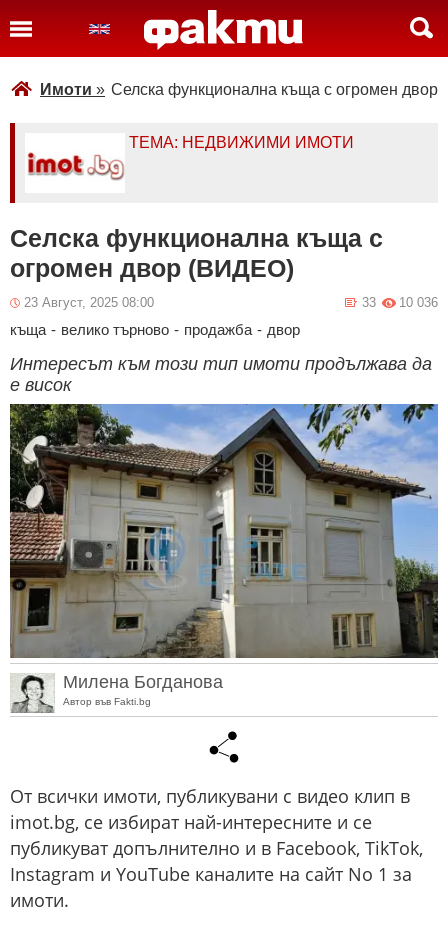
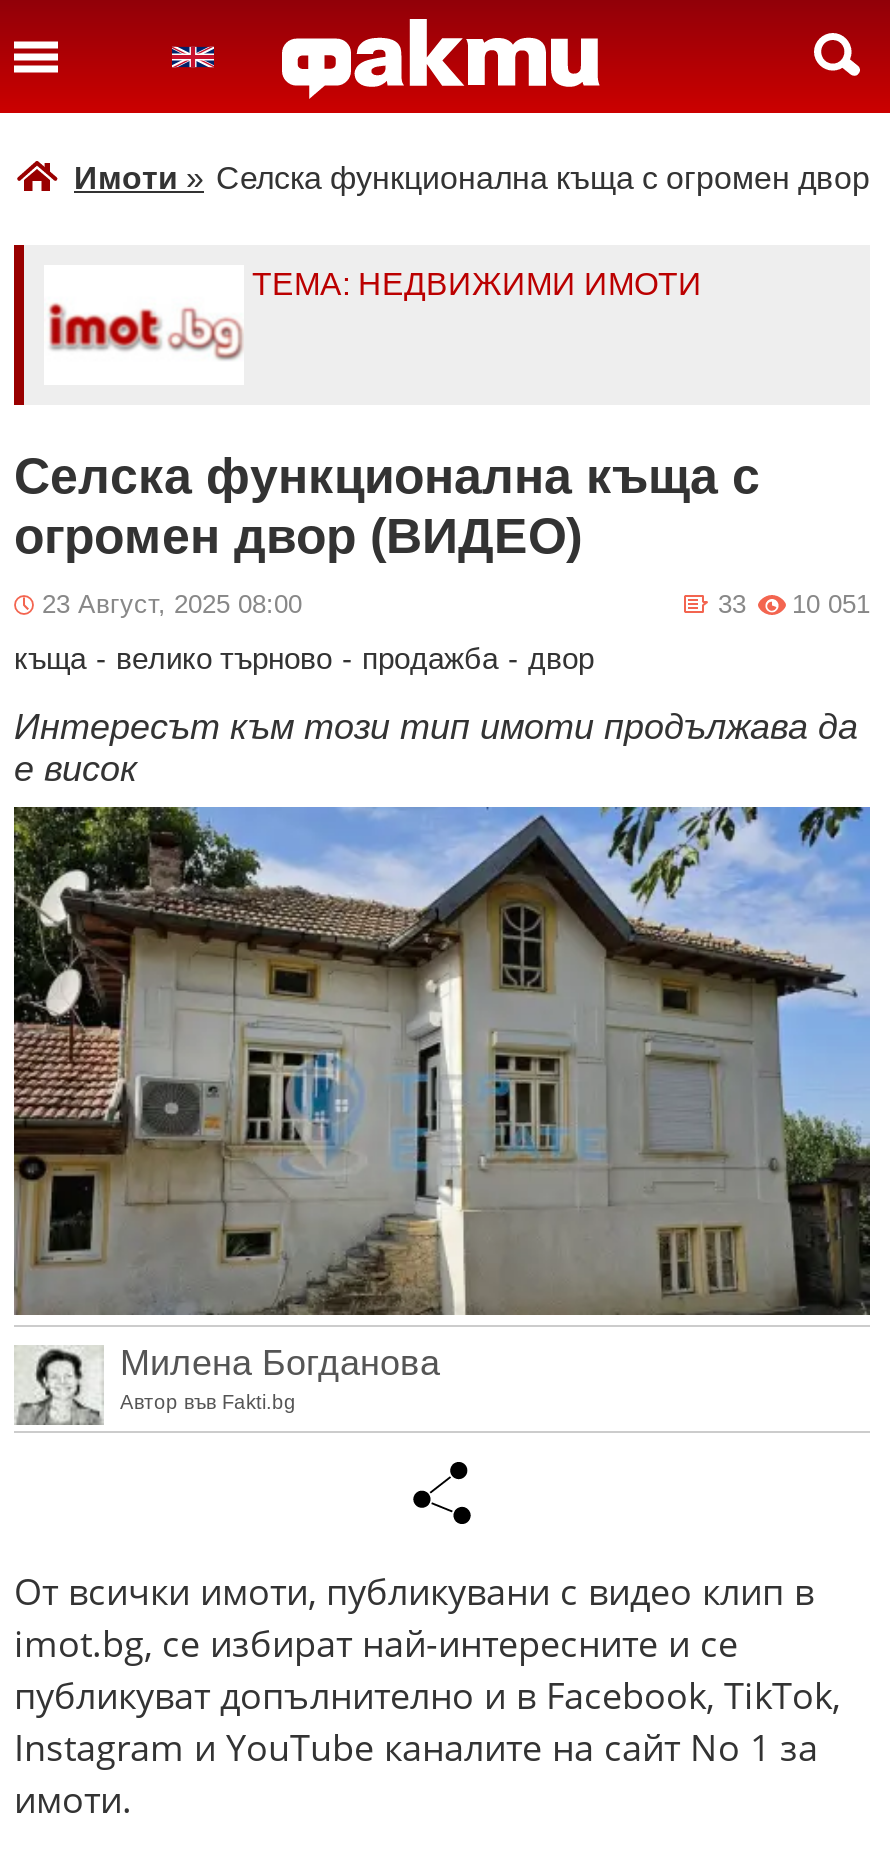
- 33 10 036
+ 33 10 051
